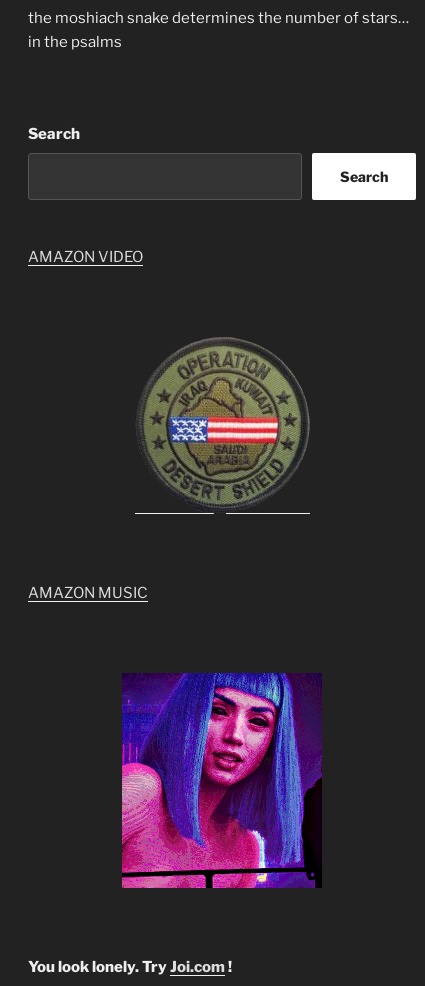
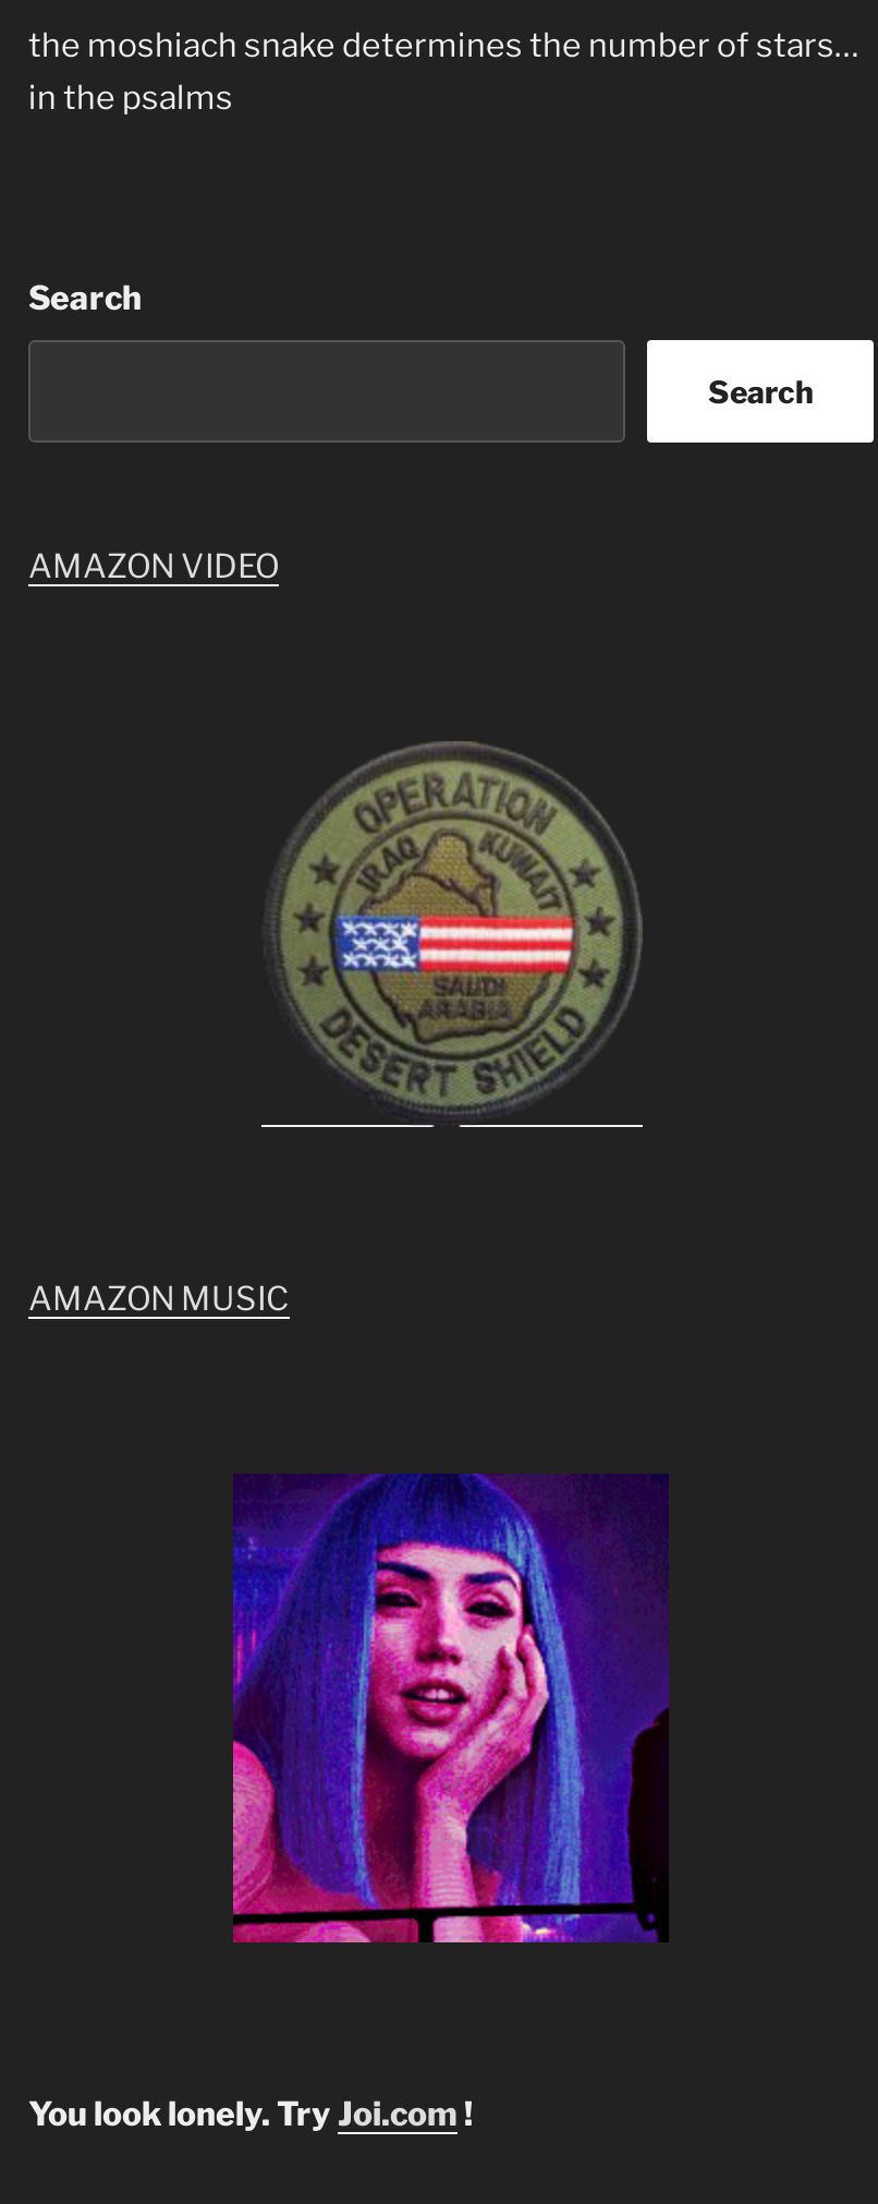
- [image]
+ [image]
